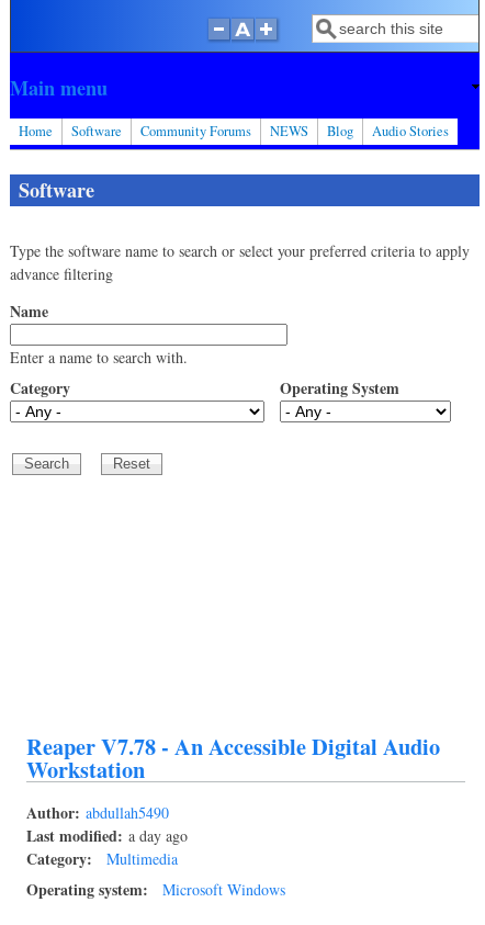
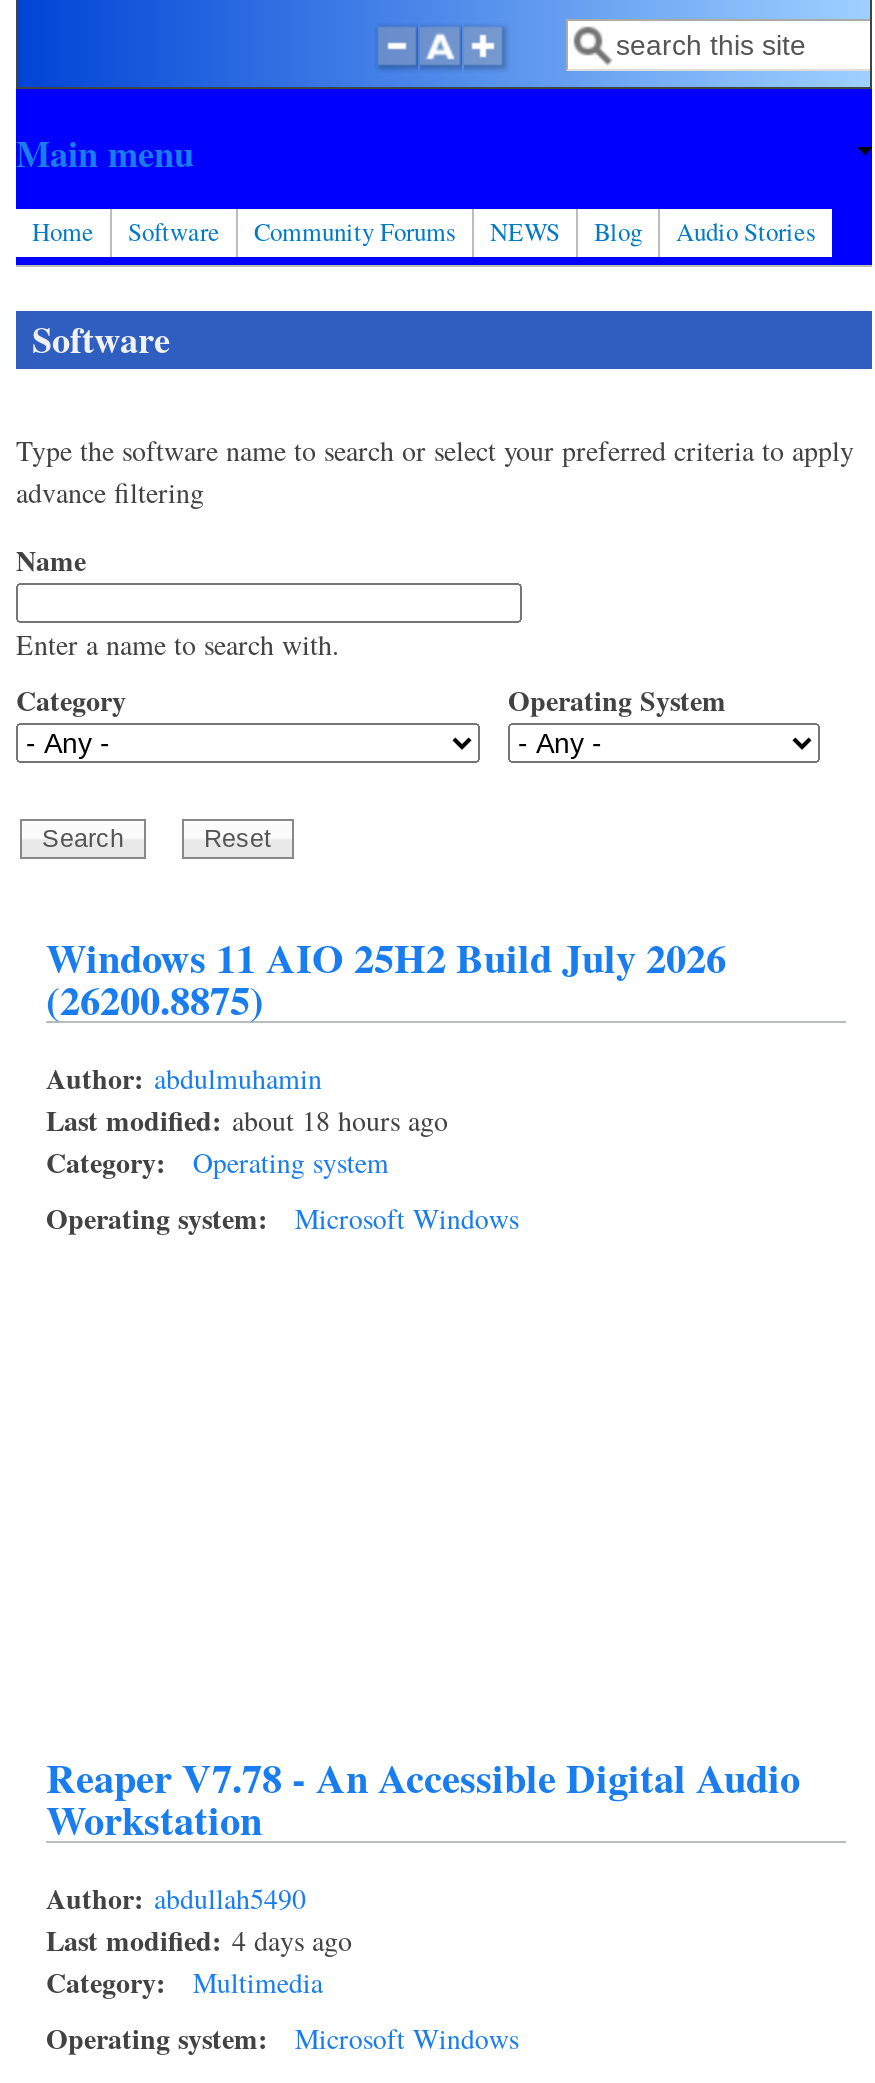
+ Windows 11 AIO 25H2 Build July 2026
+ (26200.8875)
+ Author: abdulmuhamin
+ Last modified: about 18 hours ago
+ Category: Operating system
+ Operating system: Microsoft Windows

- Last modified: a day ago
+ Last modified: 4 days ago
